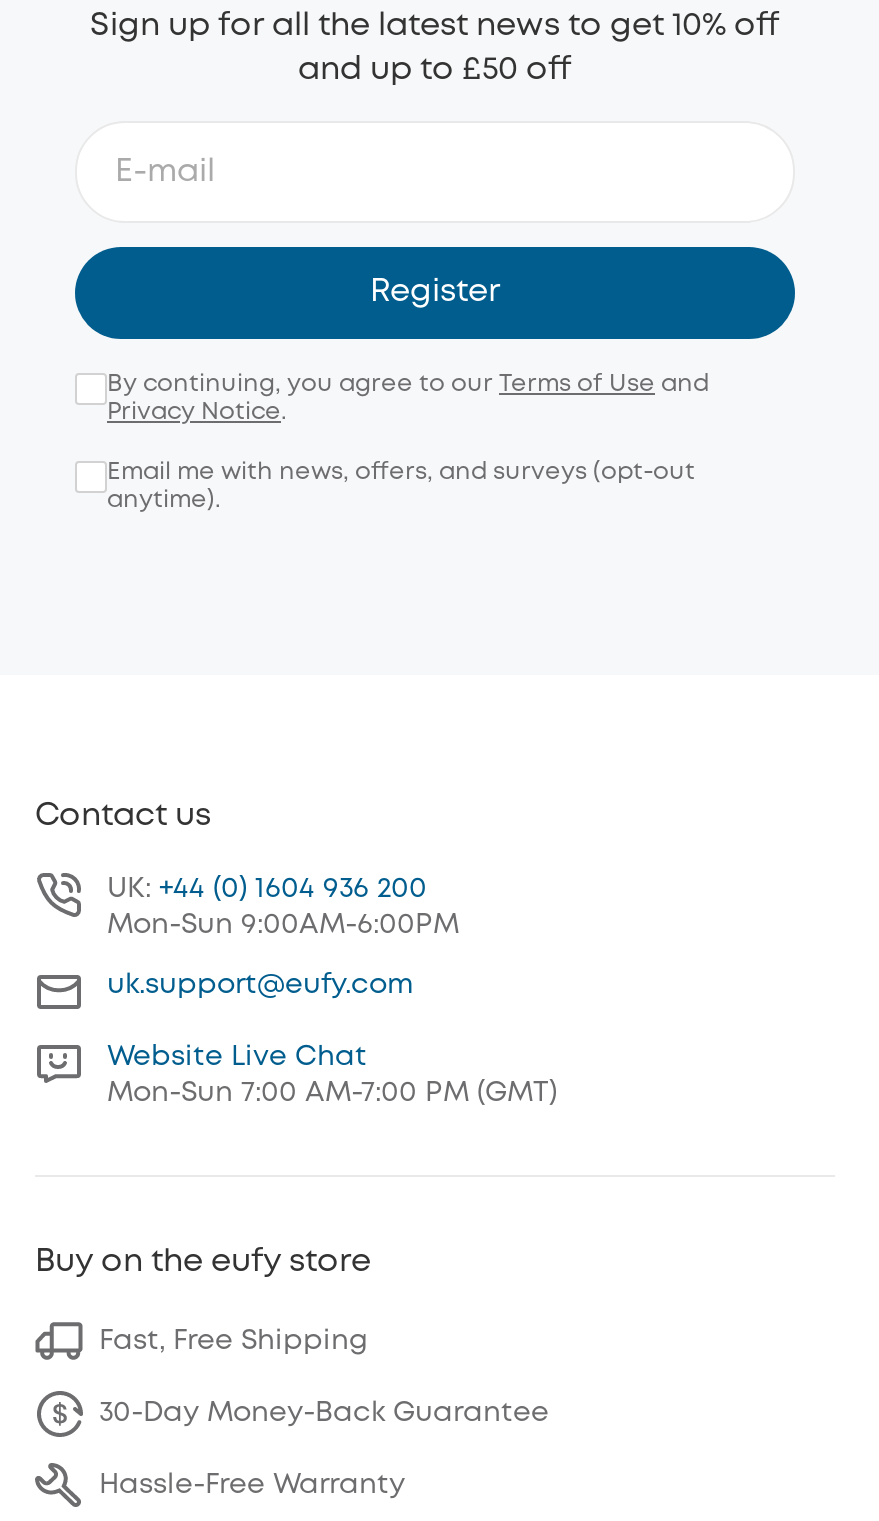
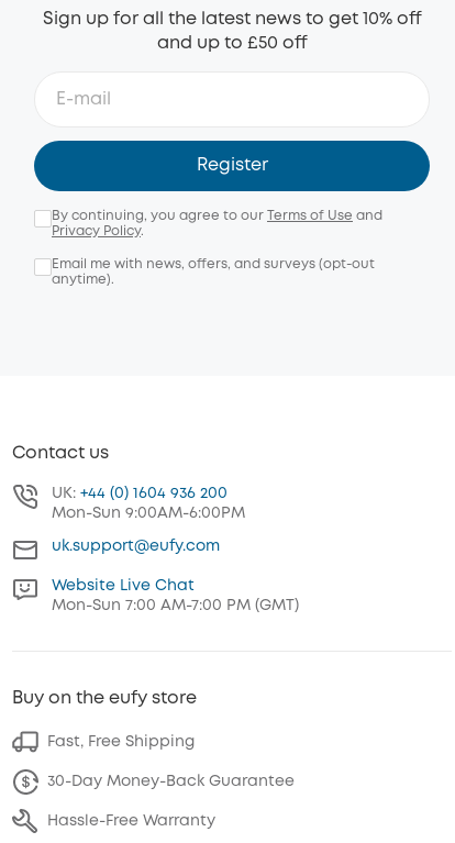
- Privacy Notice.
+ Privacy Policy.
